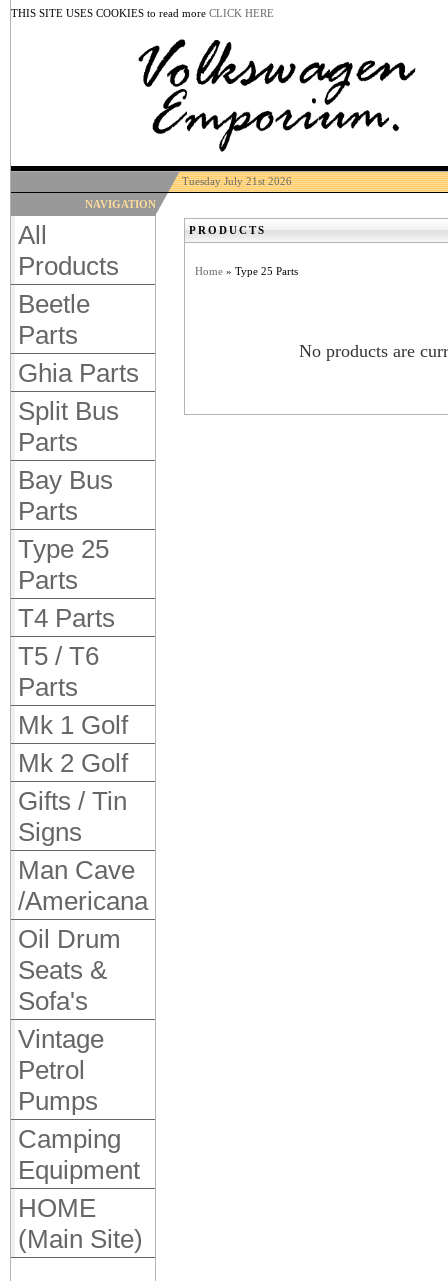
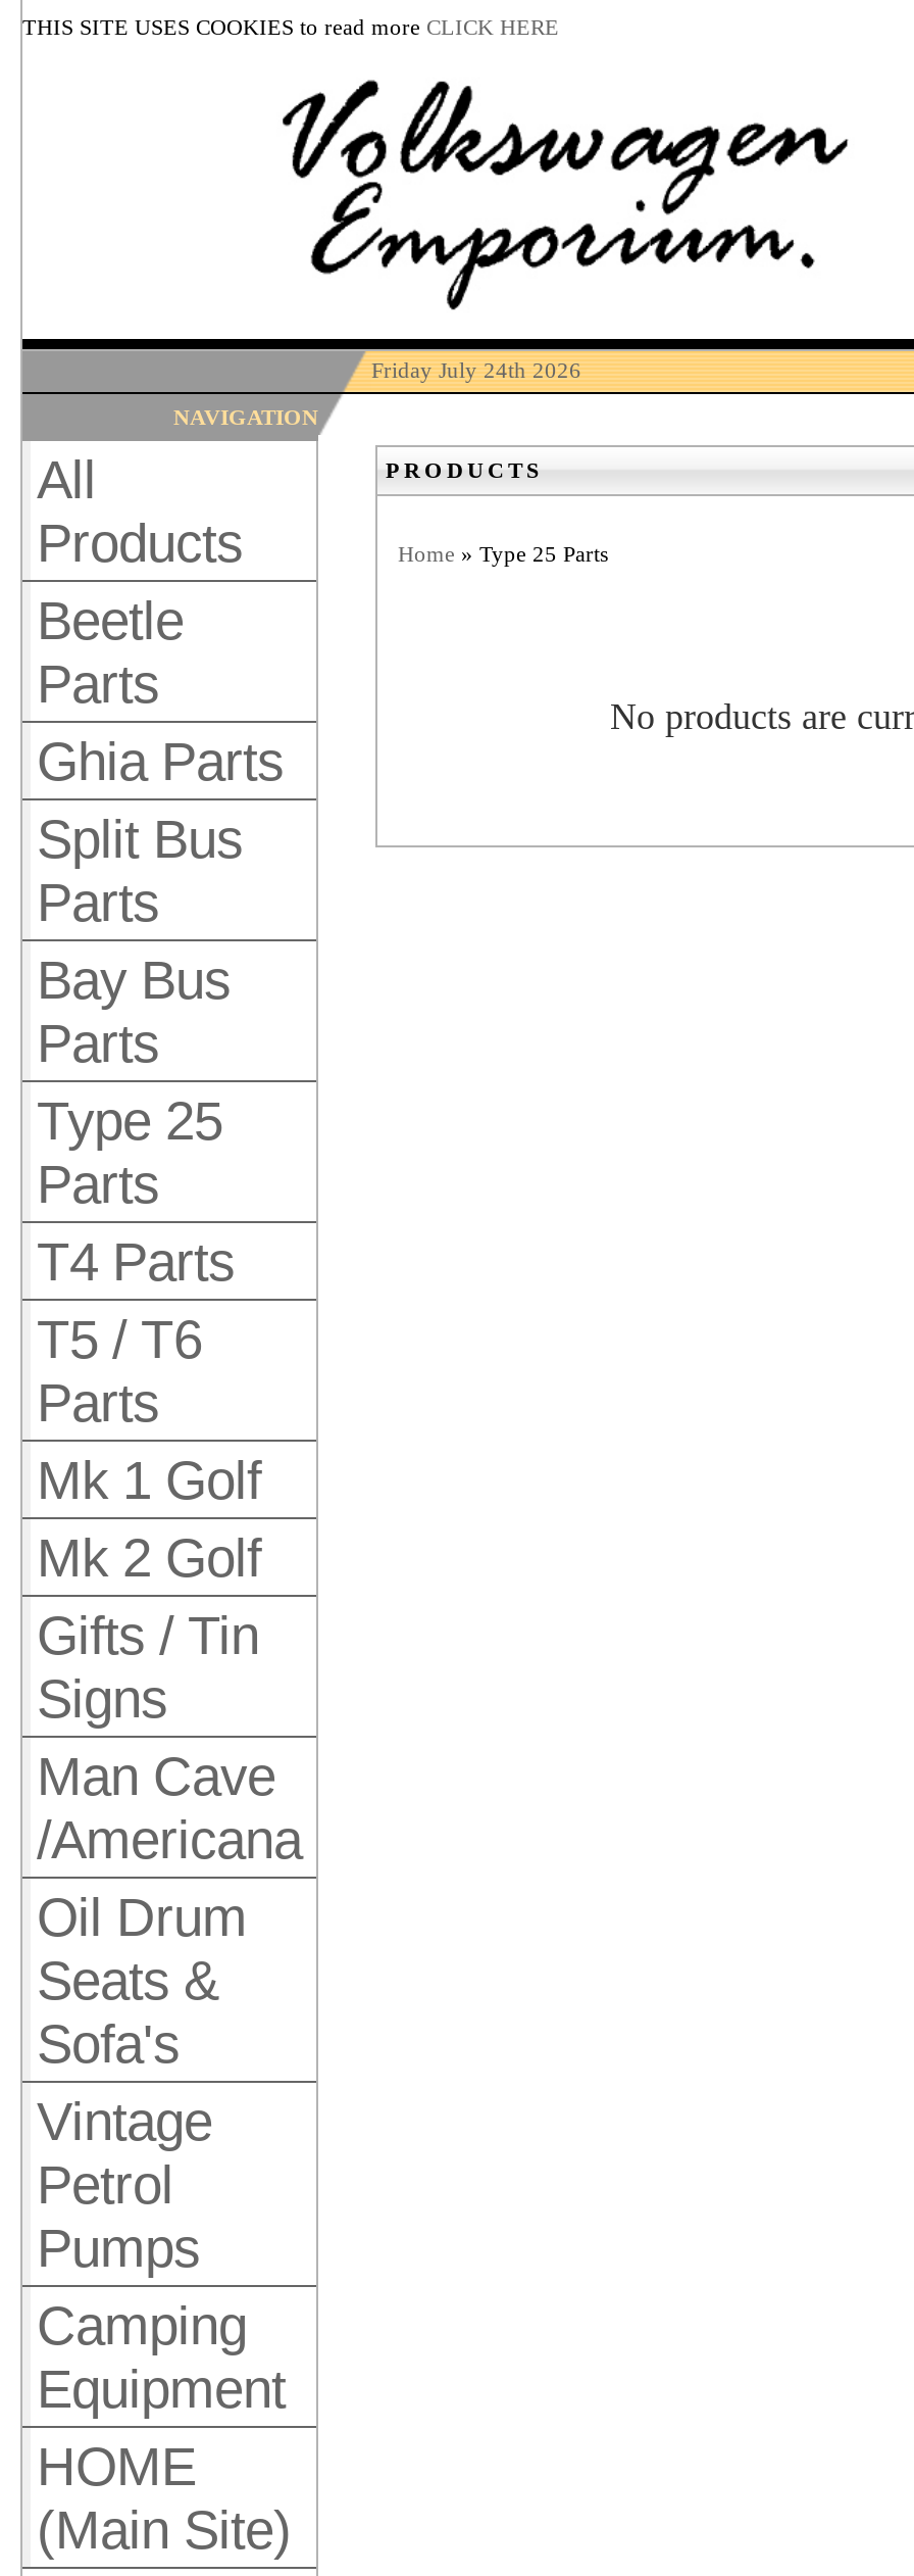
- Tuesday July 21st 2026
+ Friday July 24th 2026
